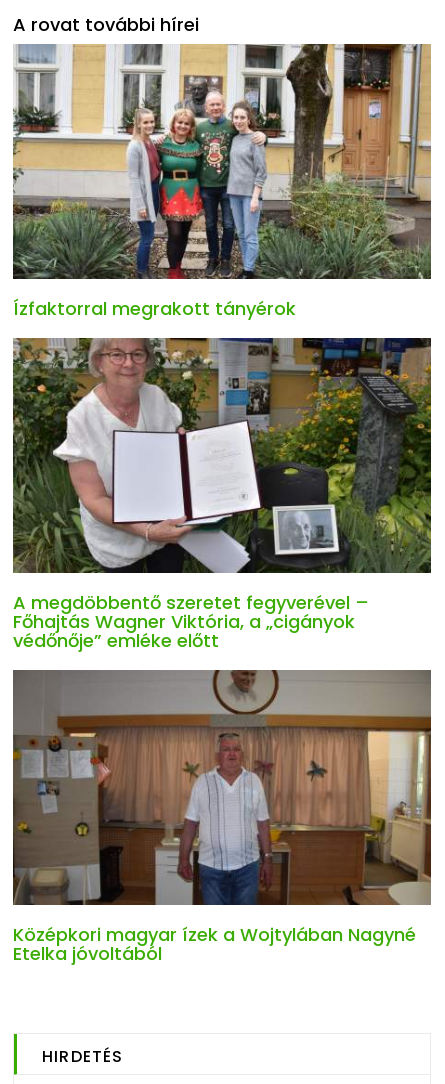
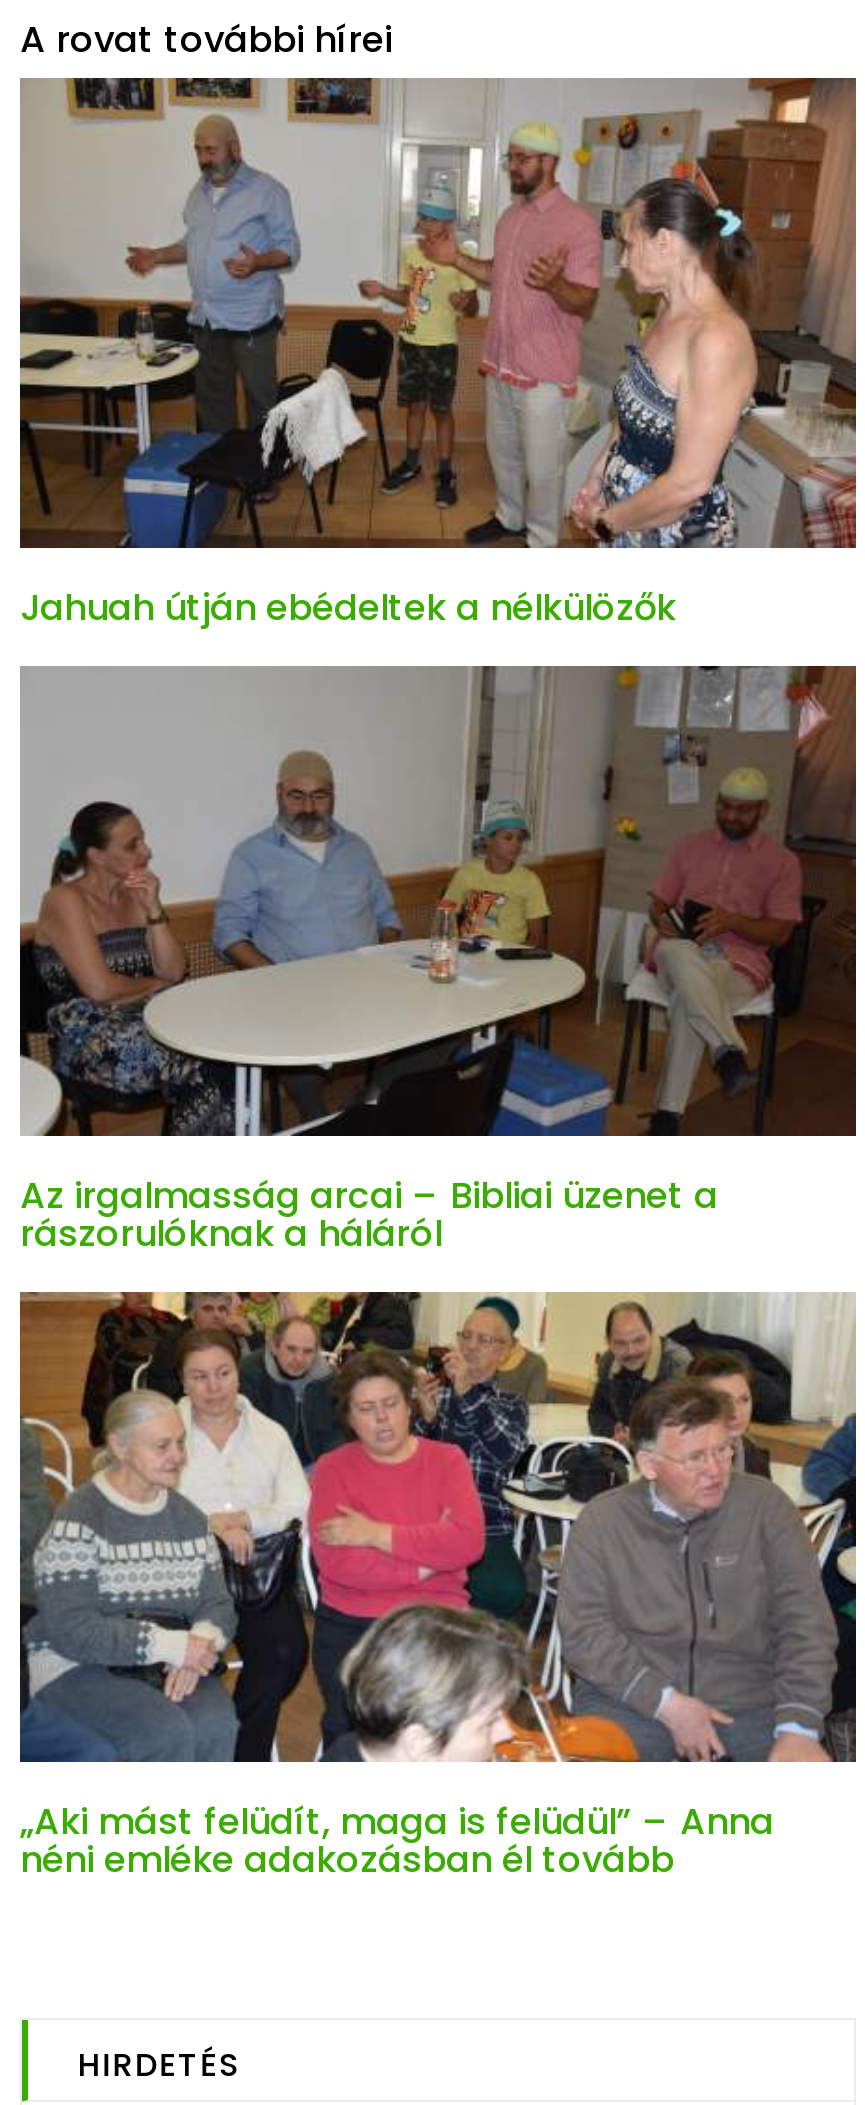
- [image]
- Ízfaktorral megrakott tányérok
+ [image]
+ Jahuah útján ebédeltek a nélkülözők

- [image]
- A megdöbbentő szeretet fegyverével –
- Főhajtás Wagner Viktória, a „cigányok
- védőnője” emléke előtt
+ [image]
+ Az irgalmasság arcai – Bibliai üzenet a
+ rászorulóknak a háláról

- [image]
- Középkori magyar ízek a Wojtylában Nagyné
- Etelka jóvoltából
+ [image]
+ „Aki mást felüdít, maga is felüdül” – Anna
+ néni emléke adakozásban él tovább
